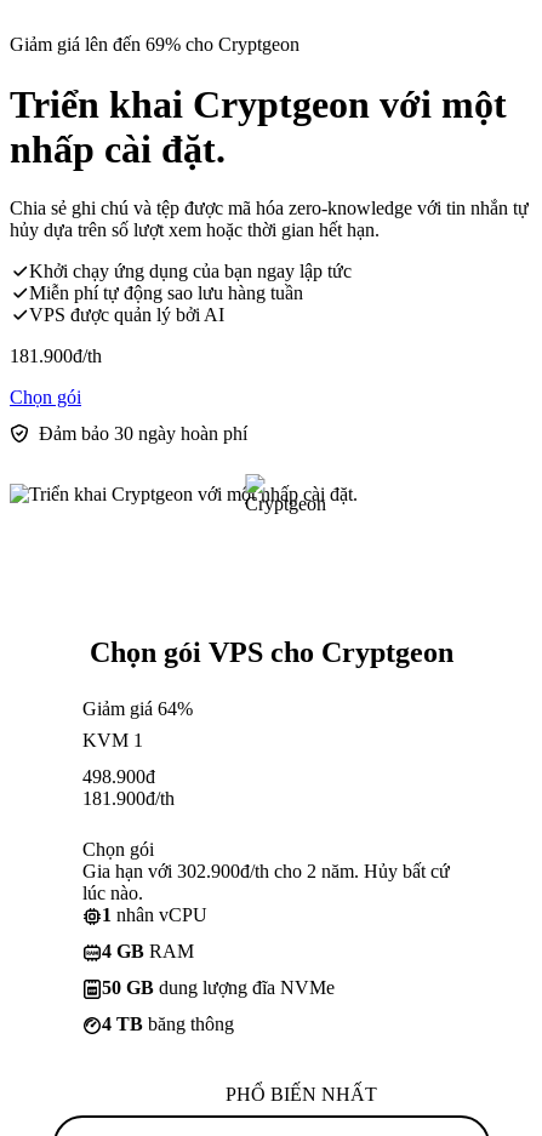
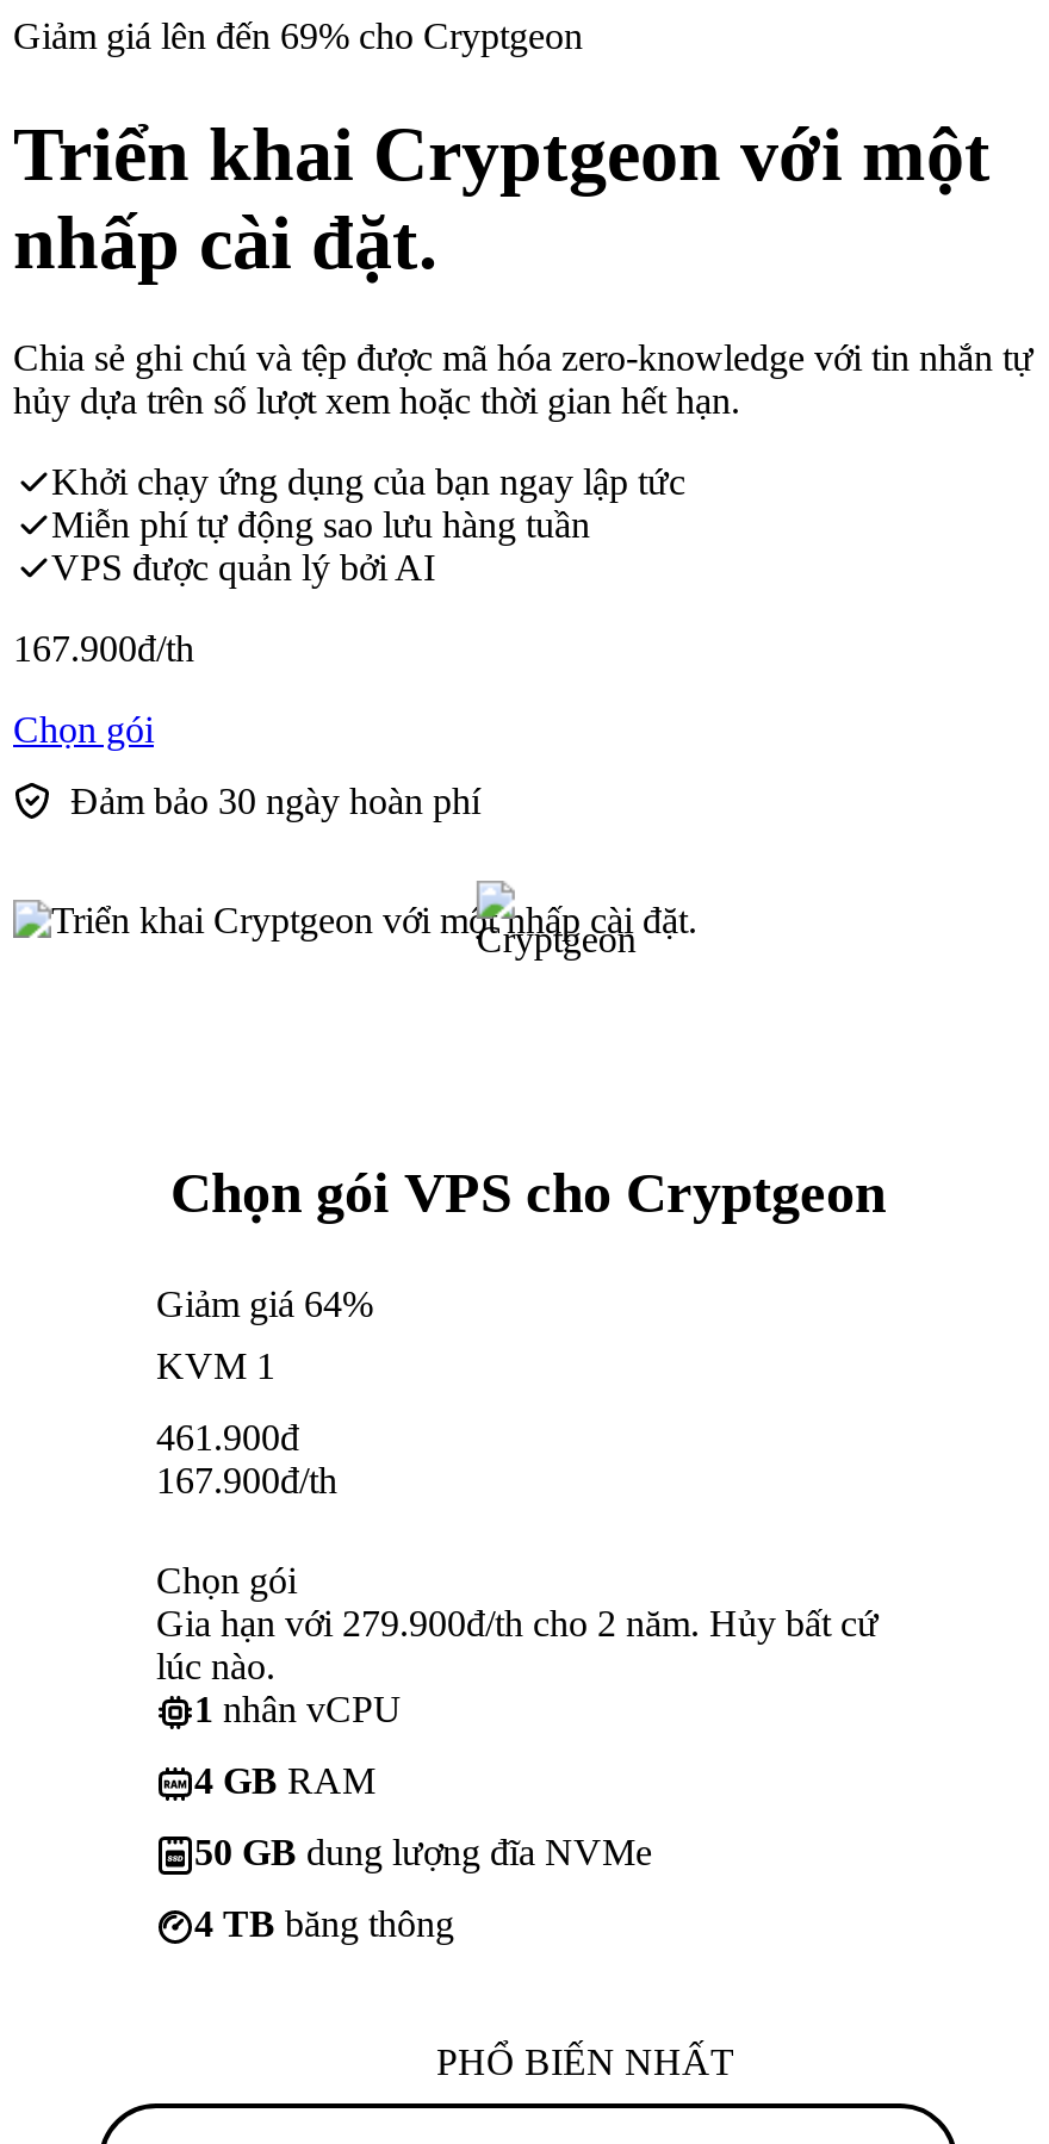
- 181.900đ/th
+ 167.900đ/th

- 498.900đ
+ 461.900đ

- 181.900đ/th
+ 167.900đ/th

- Gia hạn với 302.900đ/th cho 2 năm. Hủy bất cứ
+ Gia hạn với 279.900đ/th cho 2 năm. Hủy bất cứ
